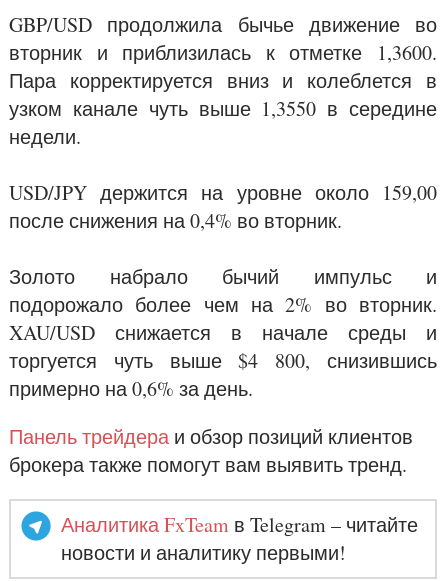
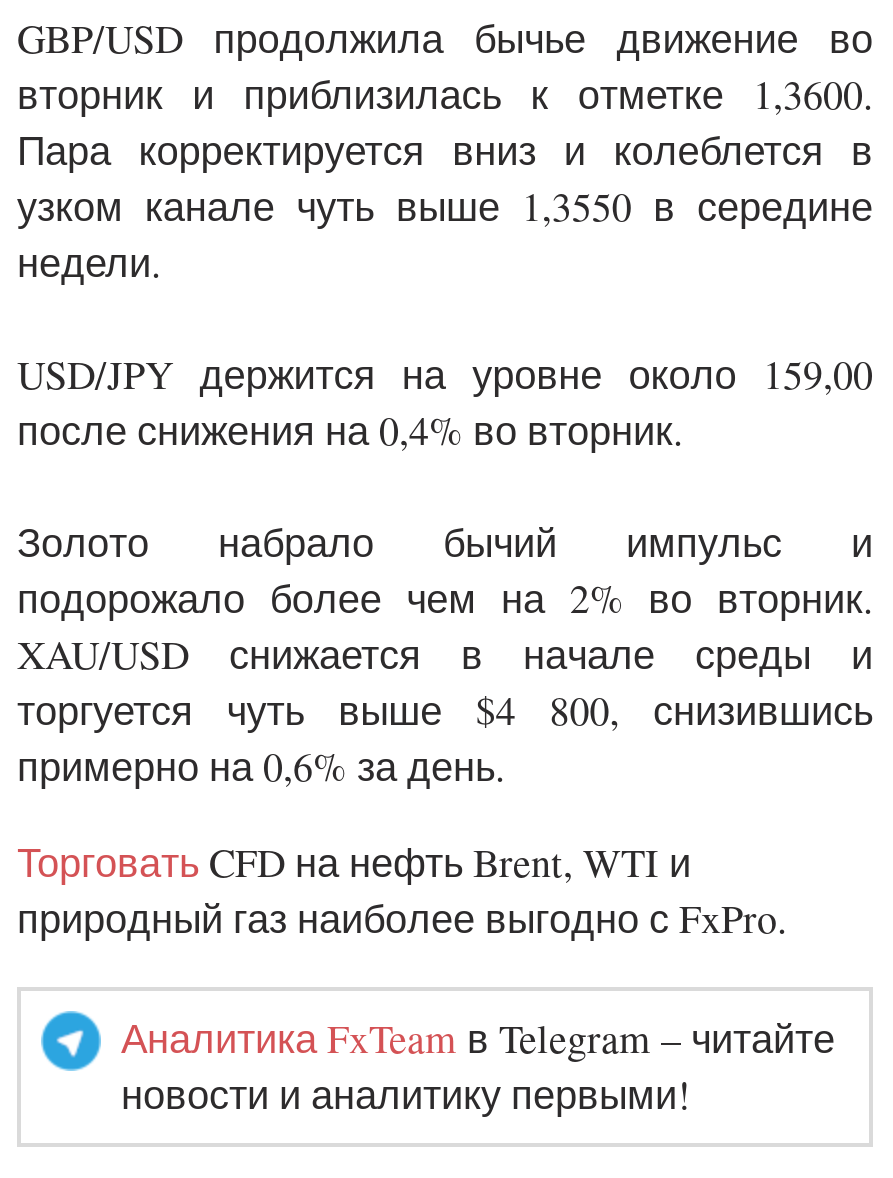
- Панель трейдера и обзор позиций клиентов
- брокера также помогут вам выявить тренд.
+ Торговать CFD на нефть Brent, WTI и
+ природный газ наиболее выгодно с FxPro.
